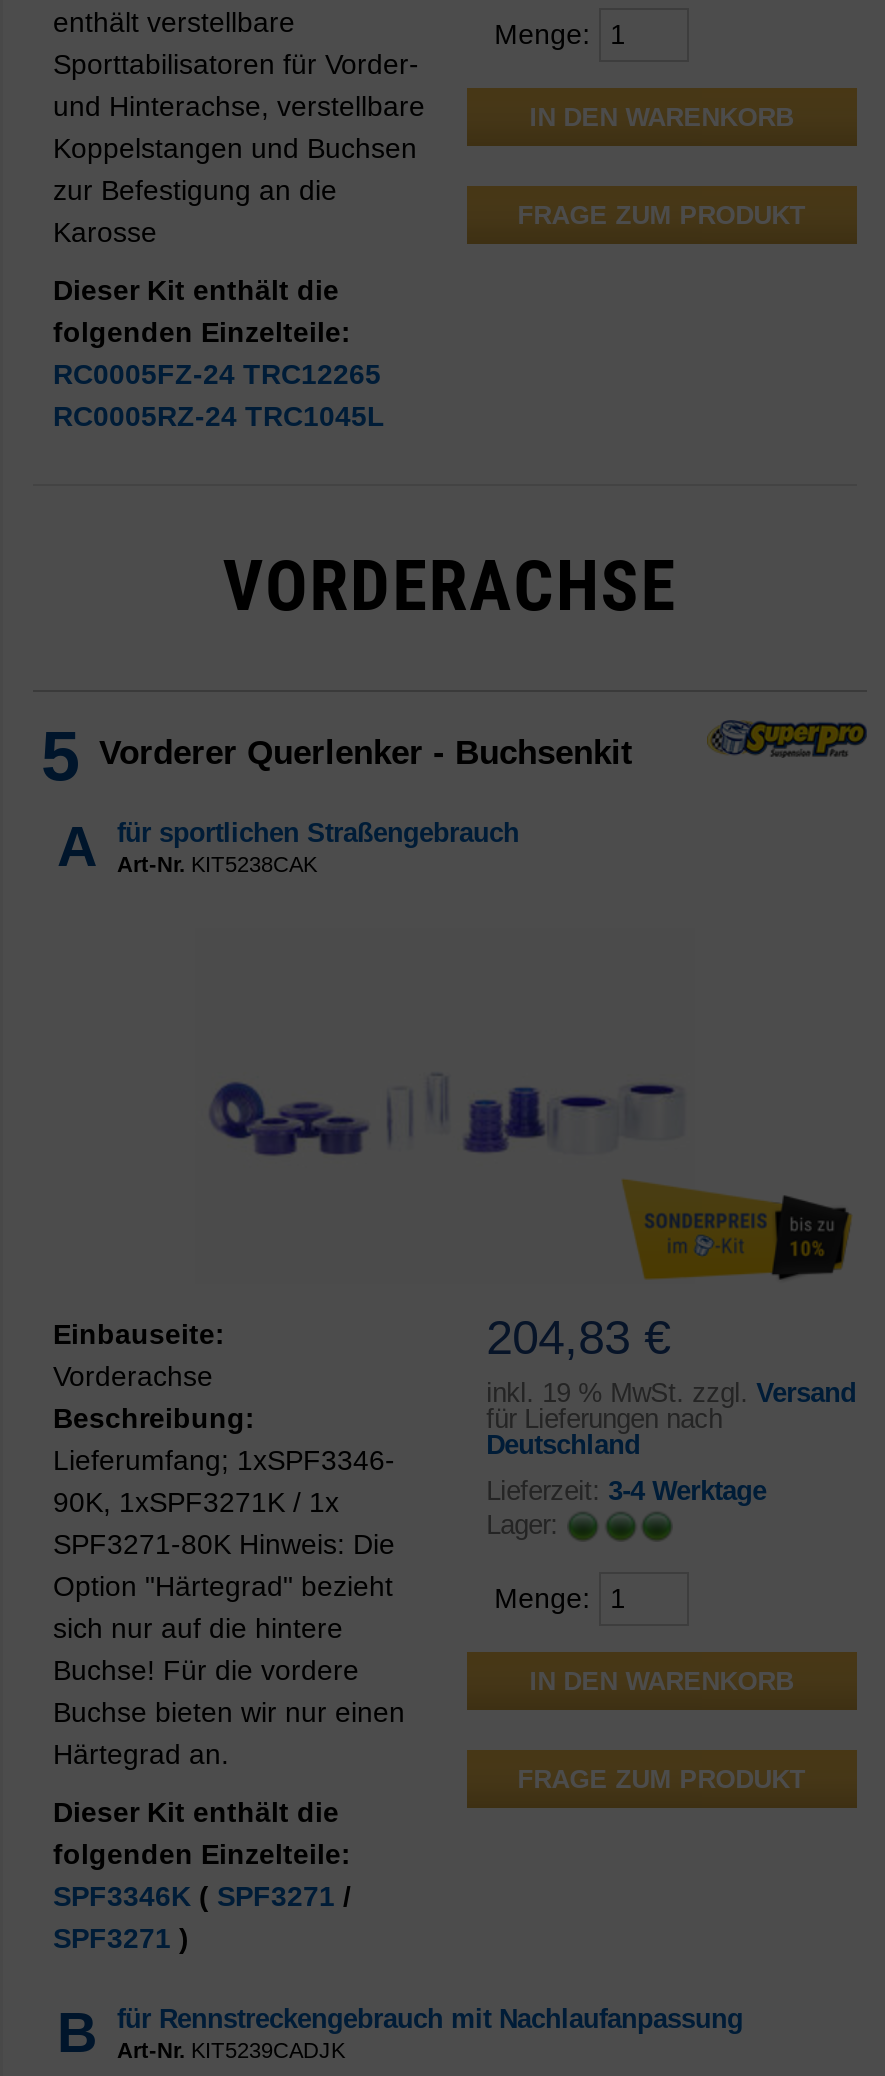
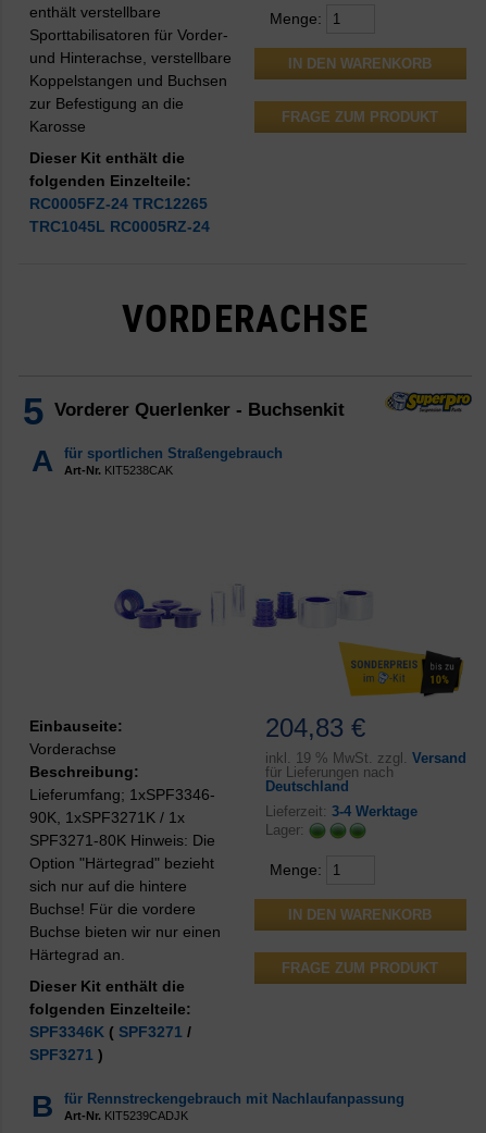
- RC0005RZ-24 TRC1045L
+ TRC1045L RC0005RZ-24
